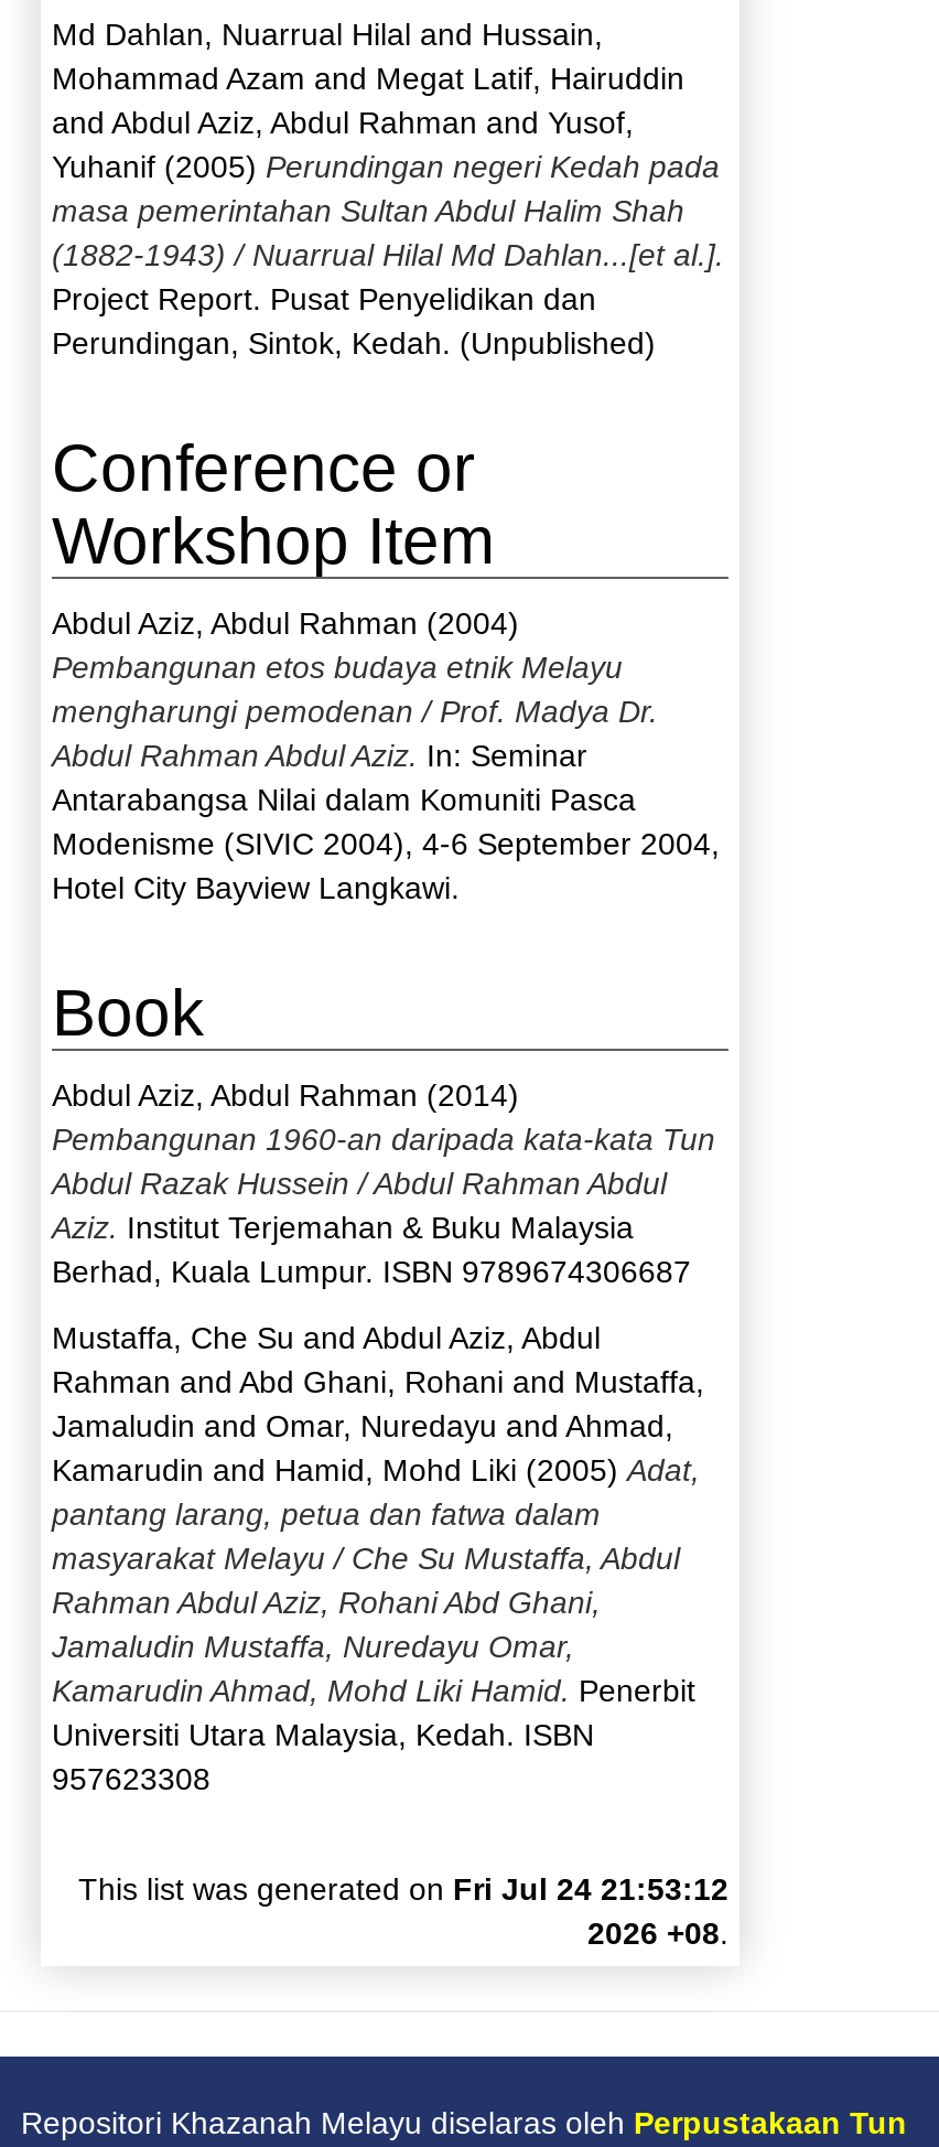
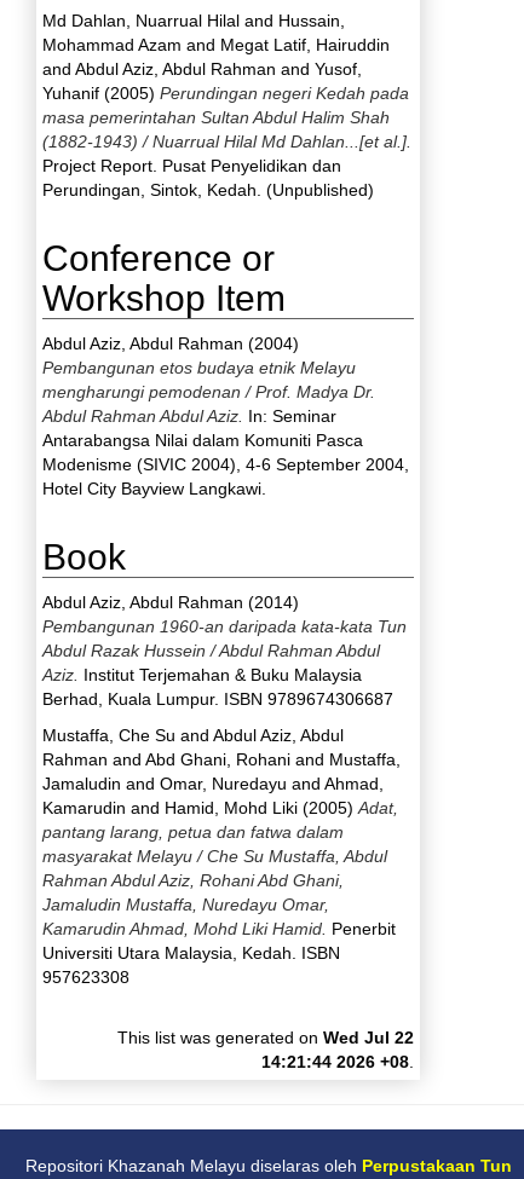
- This list was generated on Fri Jul 24 21:53:12
- 2026 +08.
+ This list was generated on Wed Jul 22
+ 14:21:44 2026 +08.
